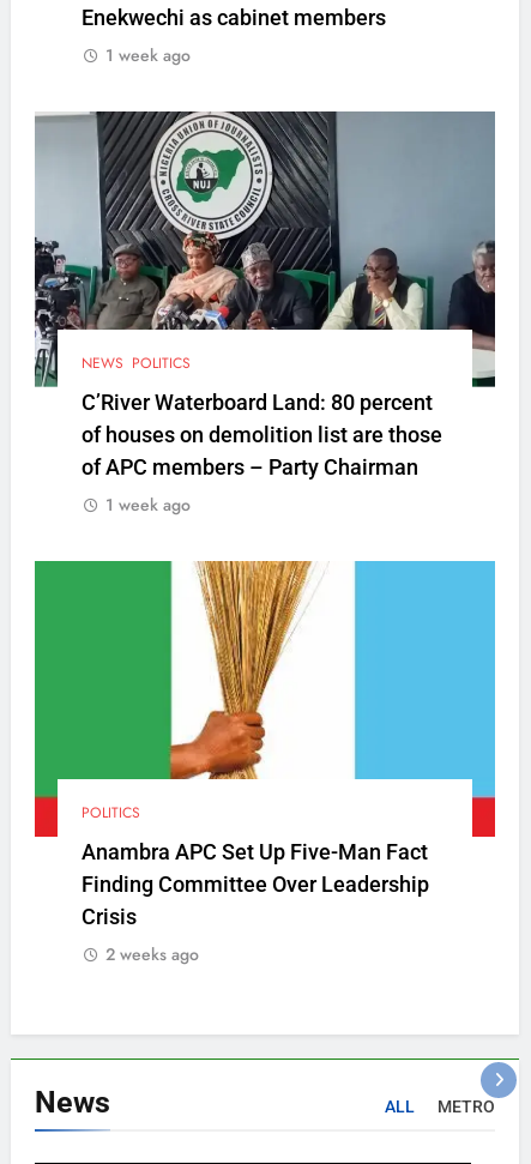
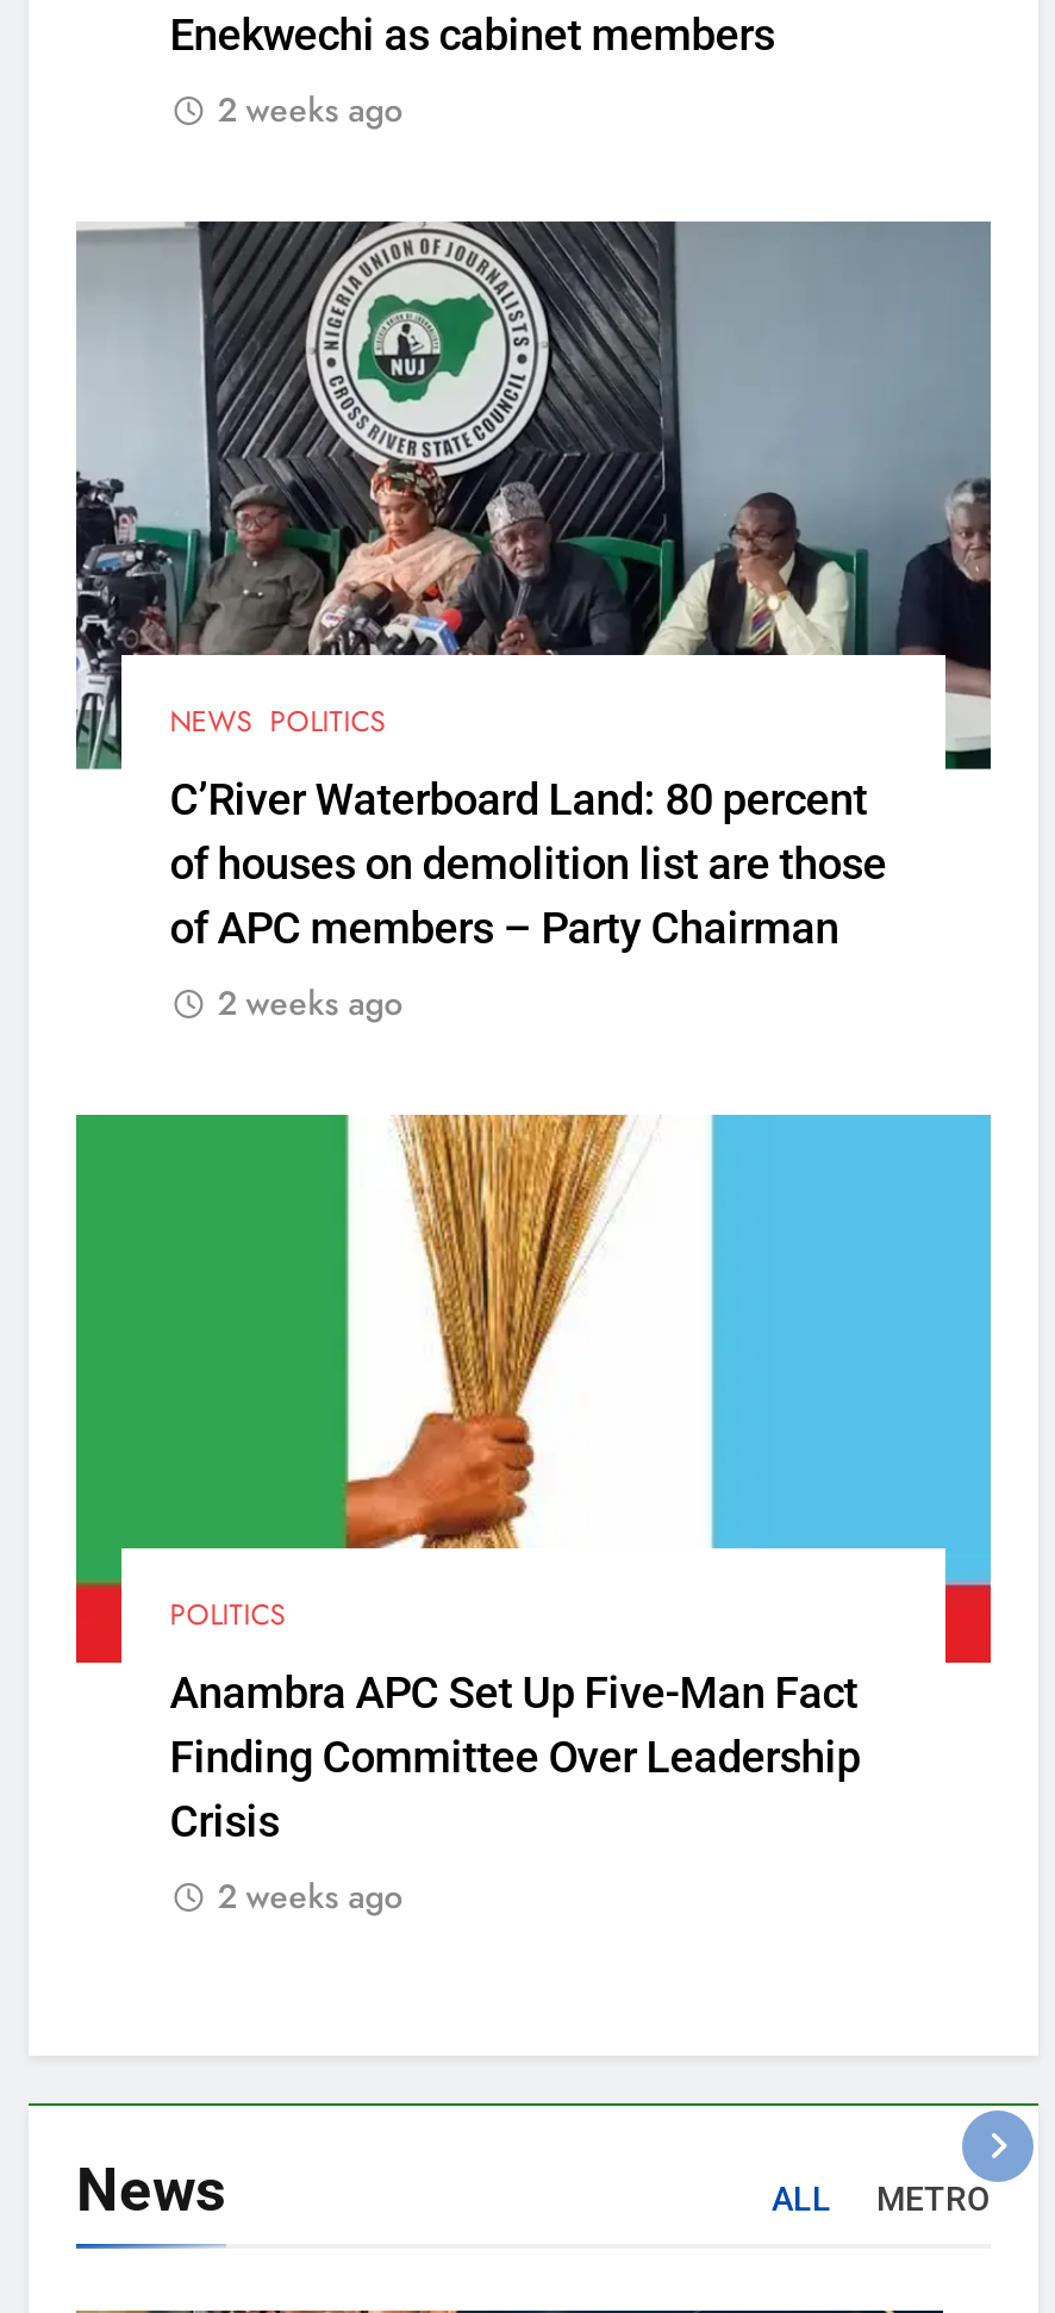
- 1 week ago
+ 2 weeks ago

- 1 week ago
+ 2 weeks ago
